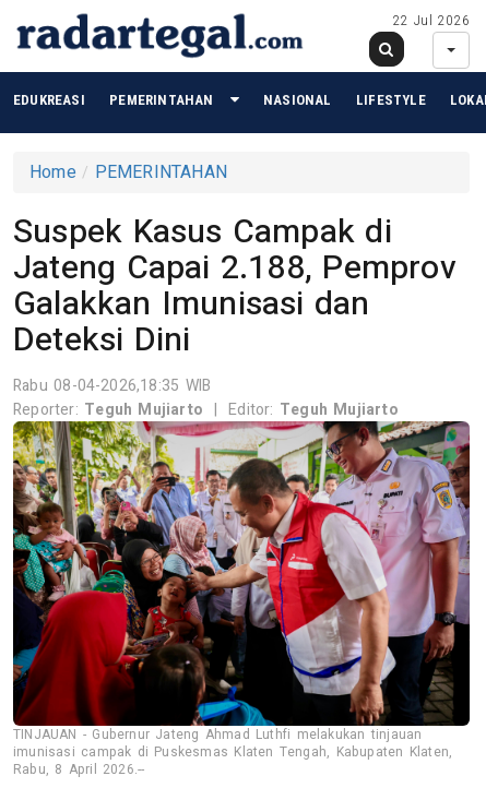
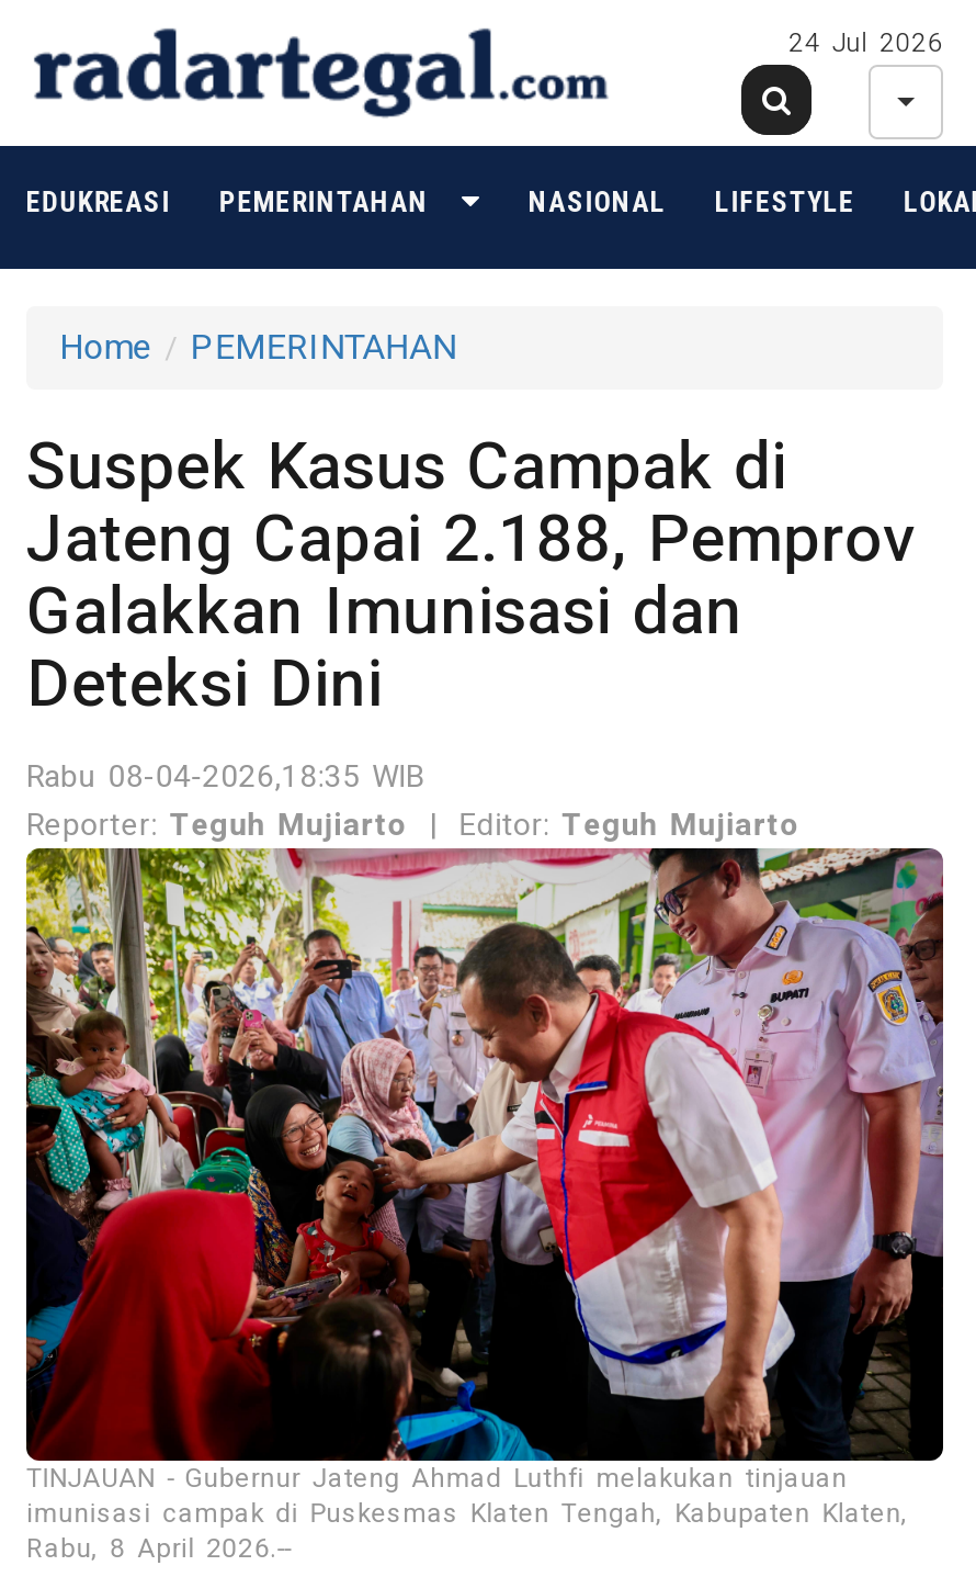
- 22 Jul 2026
+ 24 Jul 2026
